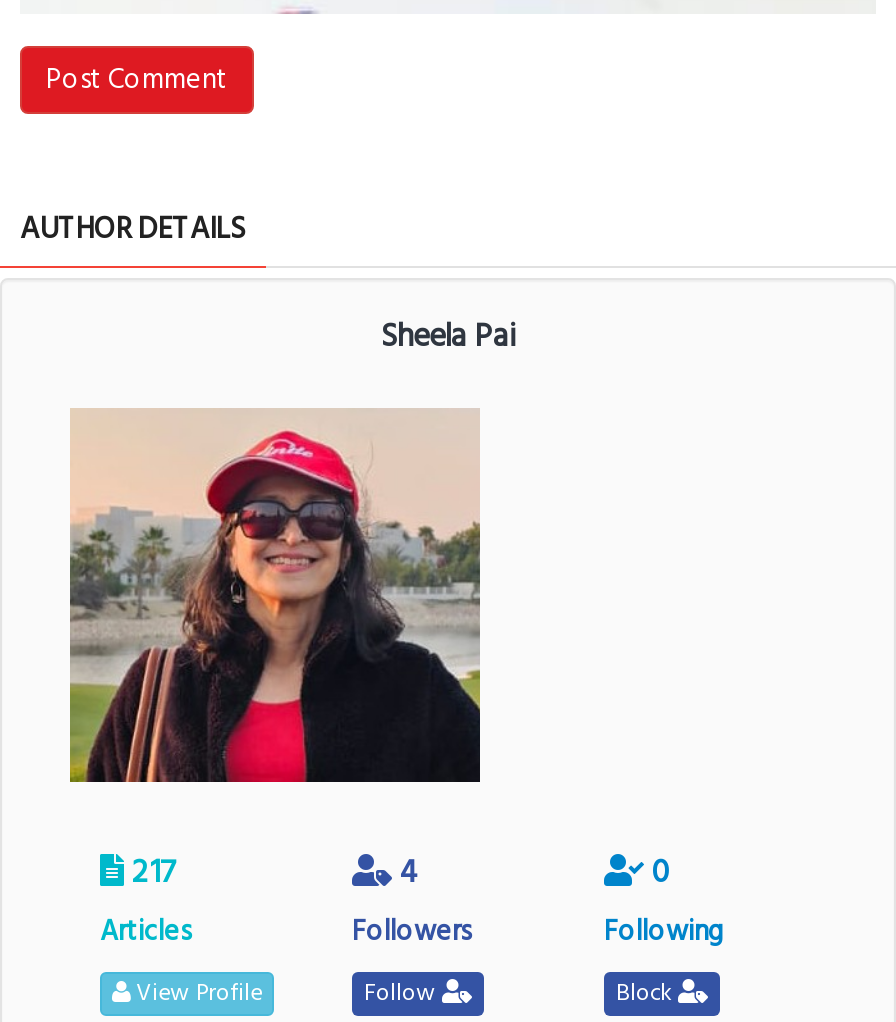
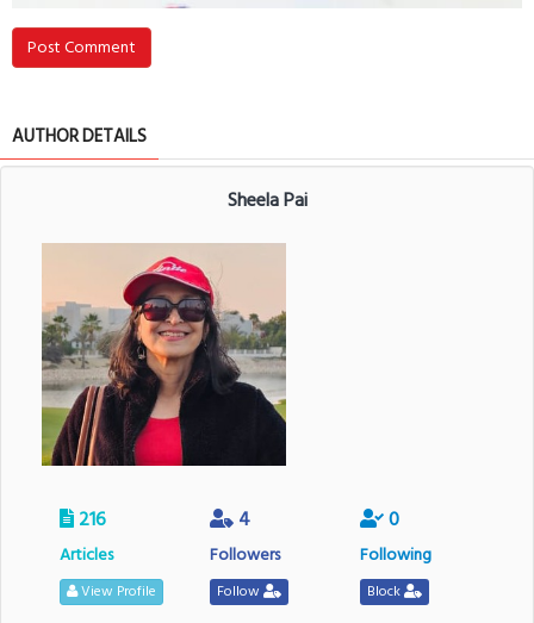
- 217
+ 216
